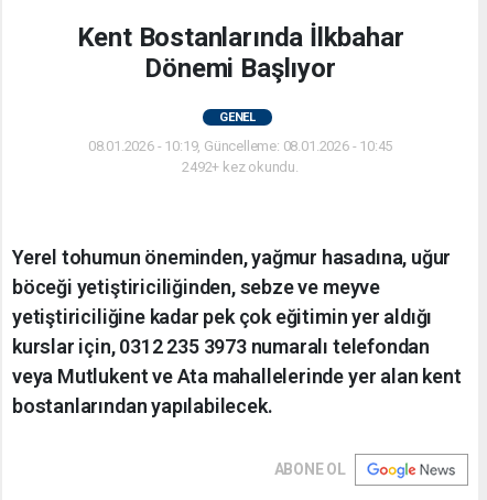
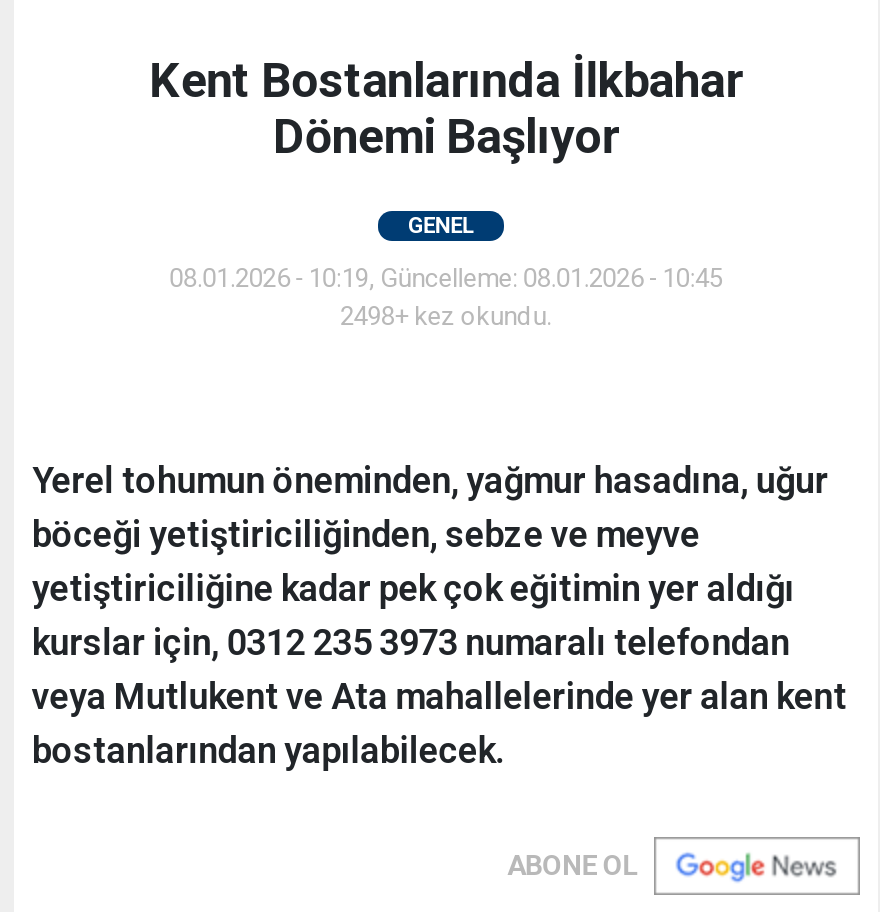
- 2492+ kez okundu.
+ 2498+ kez okundu.
